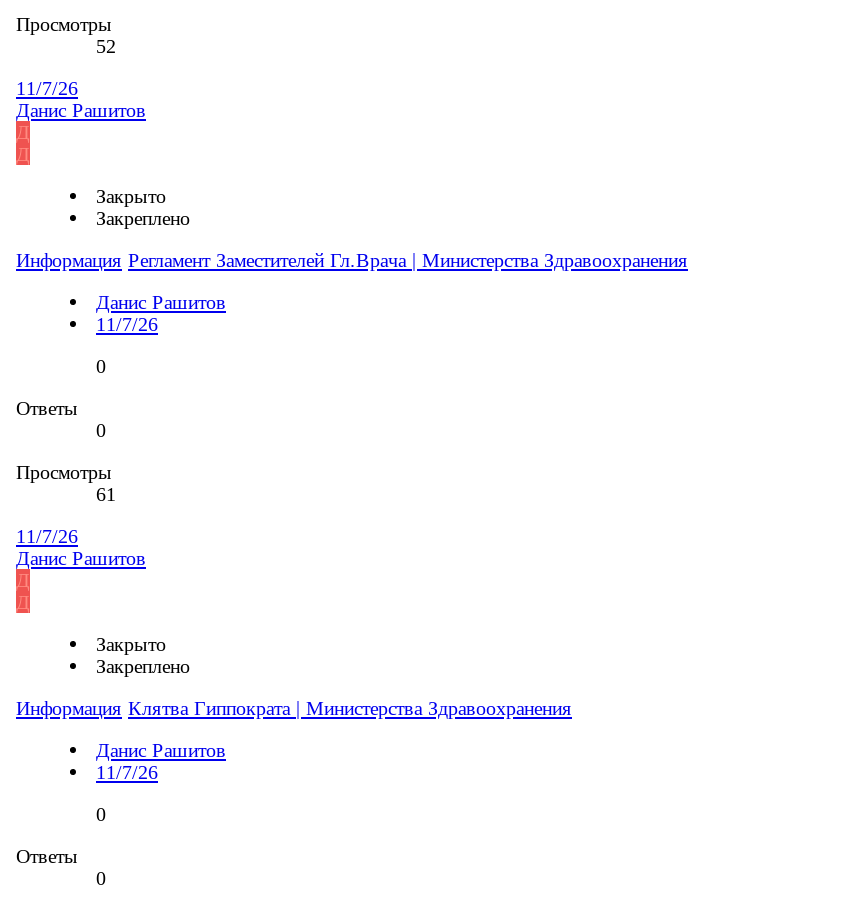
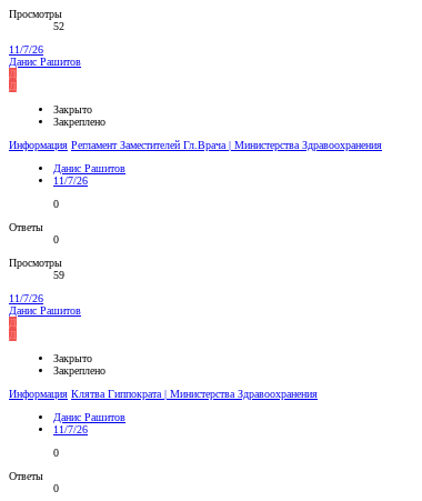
- 61
+ 59
